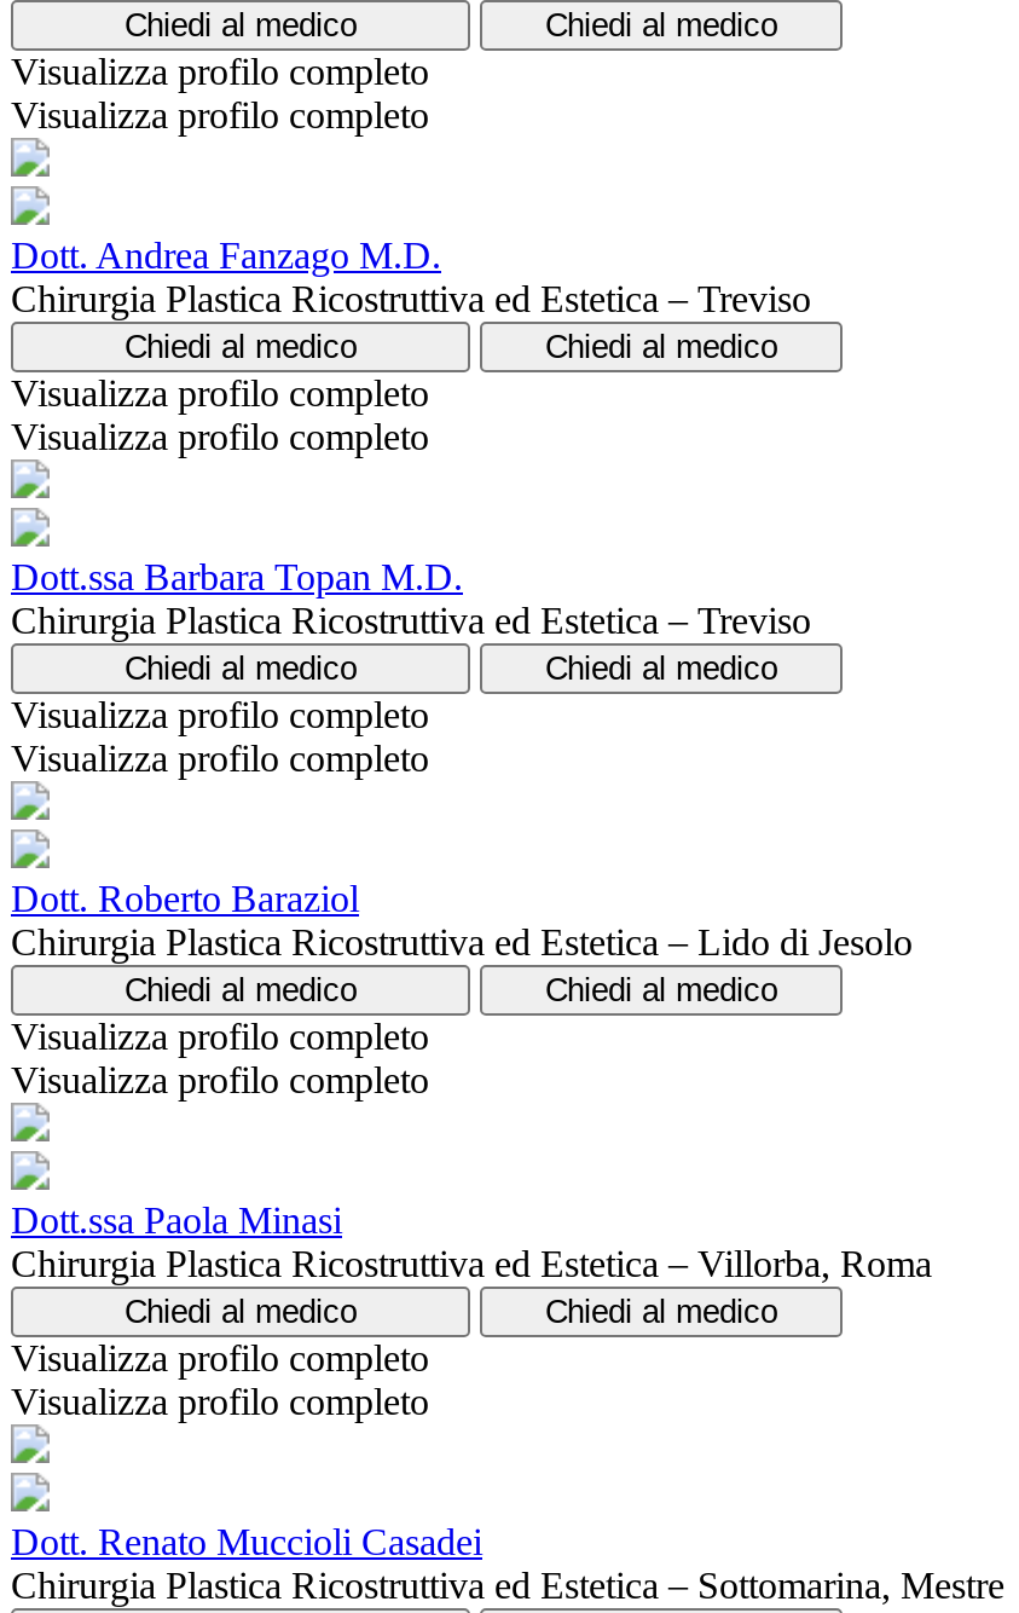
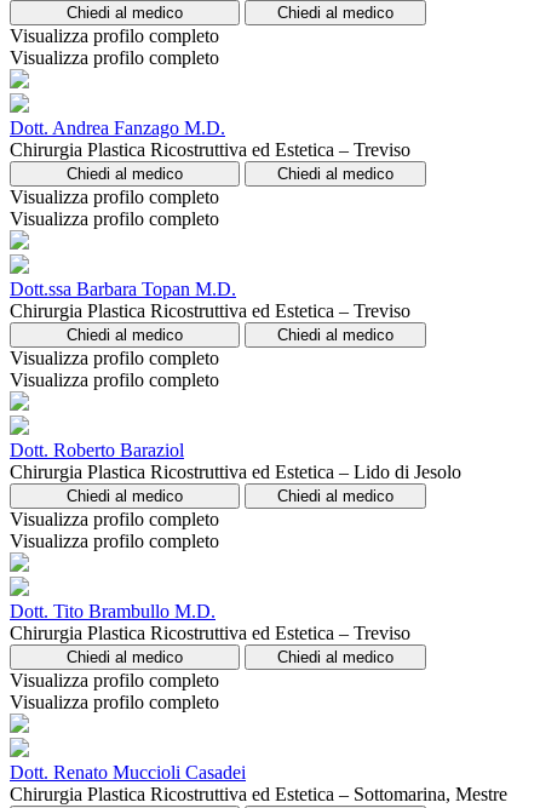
- Dott.ssa Paola Minasi
- Chirurgia Plastica Ricostruttiva ed Estetica – Villorba, Roma
+ Dott. Tito Brambullo M.D.
+ Chirurgia Plastica Ricostruttiva ed Estetica – Treviso
